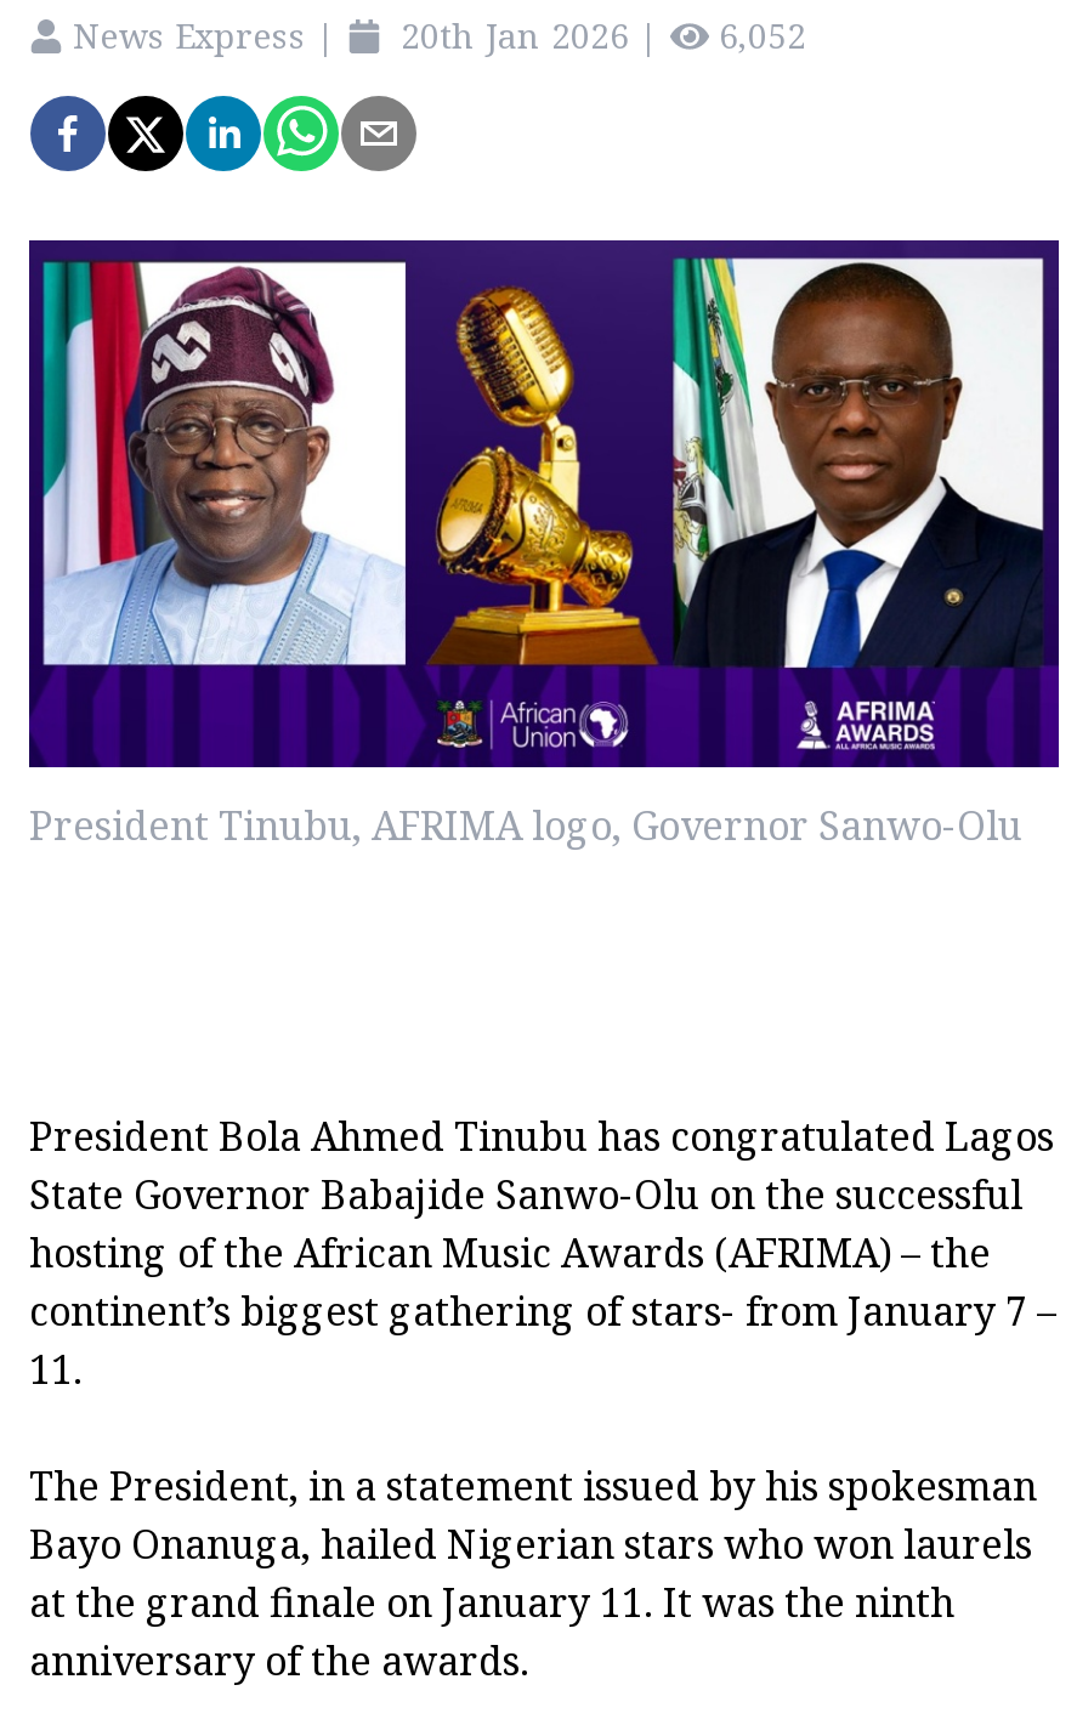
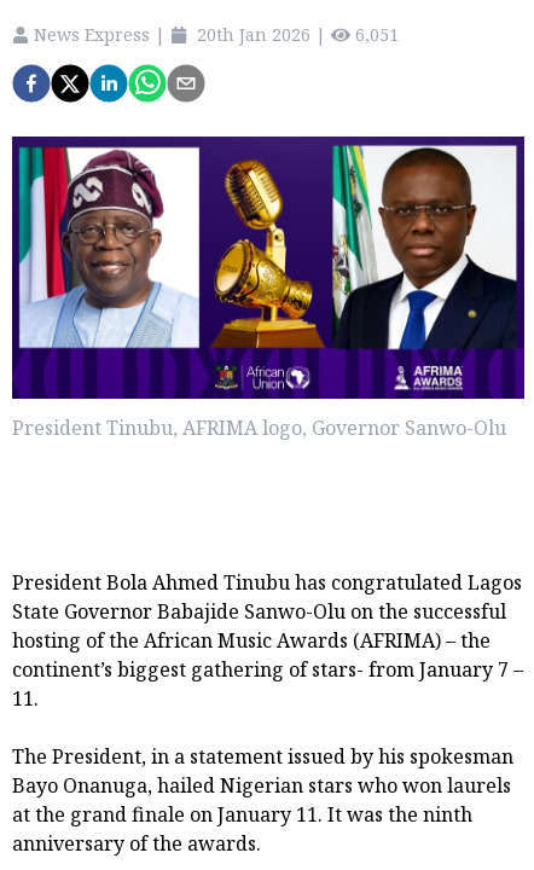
- 6,052
+ 6,051
